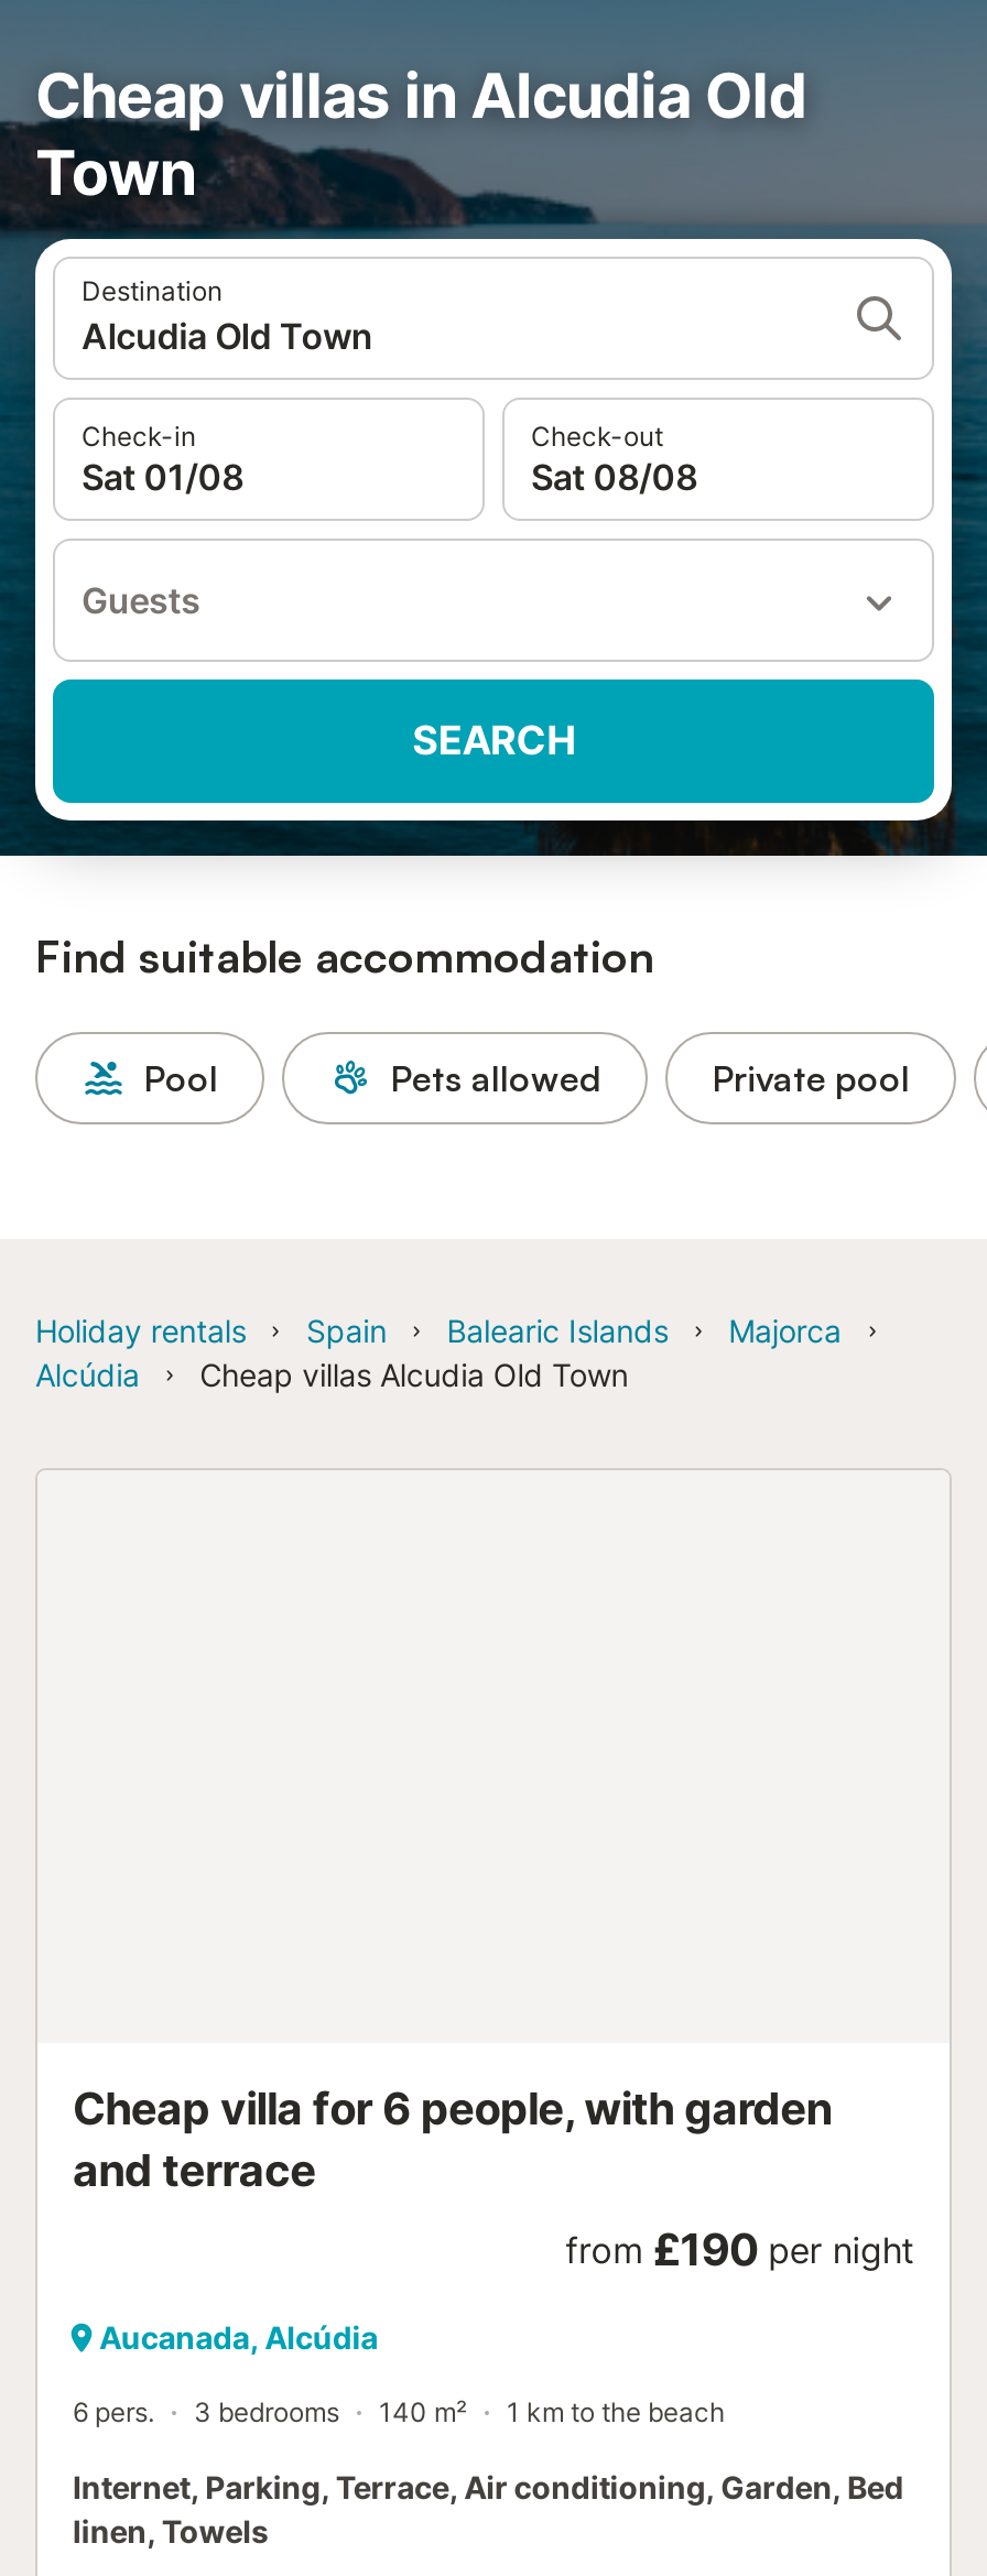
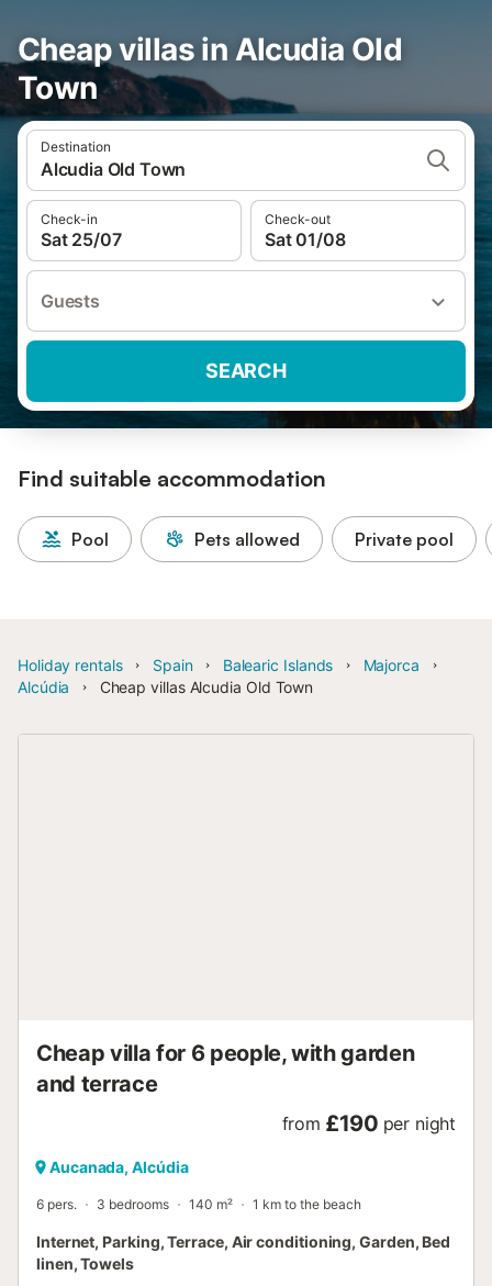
- Sat 01/08
+ Sat 25/07

- Sat 08/08
+ Sat 01/08
